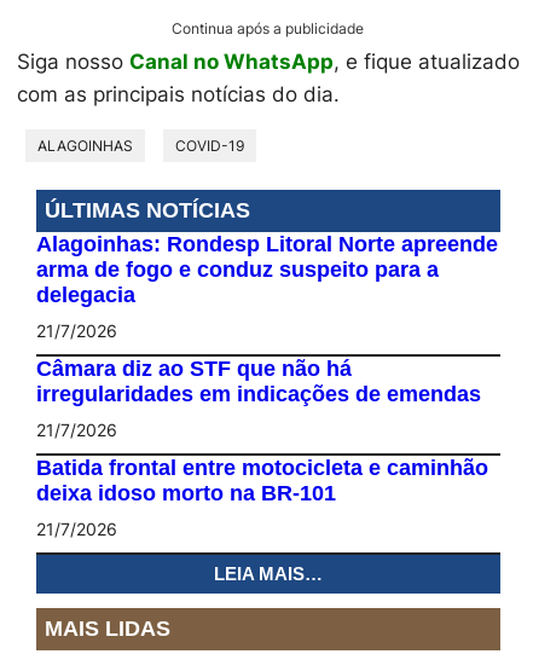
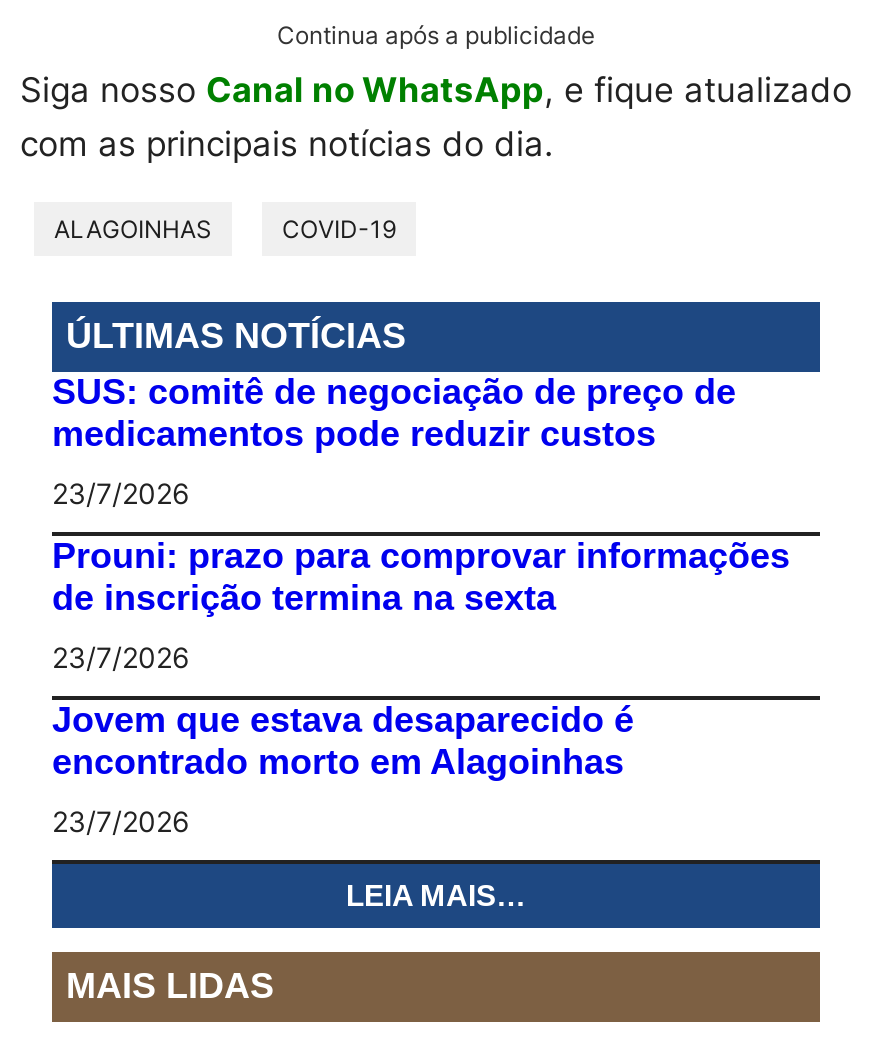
- Alagoinhas: Rondesp Litoral Norte apreende
- arma de fogo e conduz suspeito para a
- delegacia
+ SUS: comitê de negociação de preço de
+ medicamentos pode reduzir custos

- 21/7/2026
+ 23/7/2026

- Câmara diz ao STF que não há
- irregularidades em indicações de emendas
+ Prouni: prazo para comprovar informações
+ de inscrição termina na sexta

- 21/7/2026
+ 23/7/2026

- Batida frontal entre motocicleta e caminhão
- deixa idoso morto na BR-101
+ Jovem que estava desaparecido é
+ encontrado morto em Alagoinhas

- 21/7/2026
+ 23/7/2026
